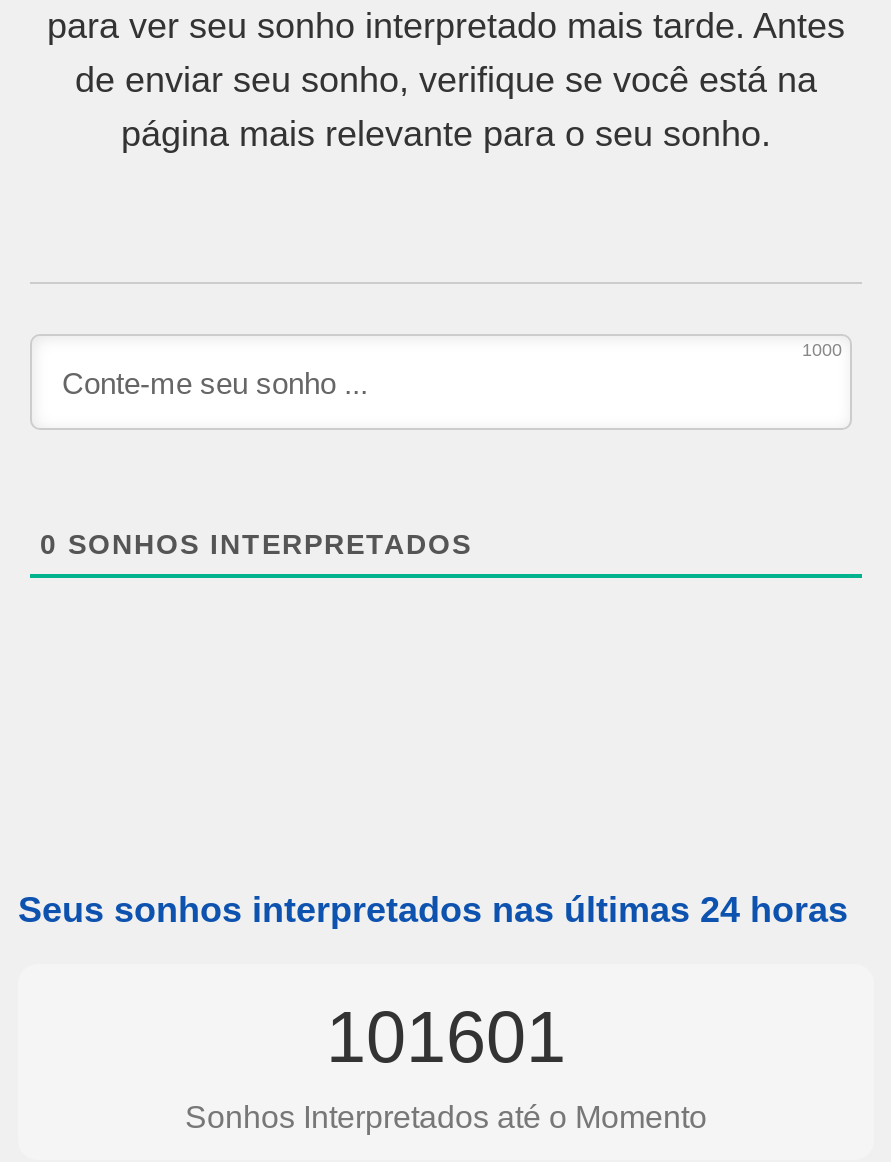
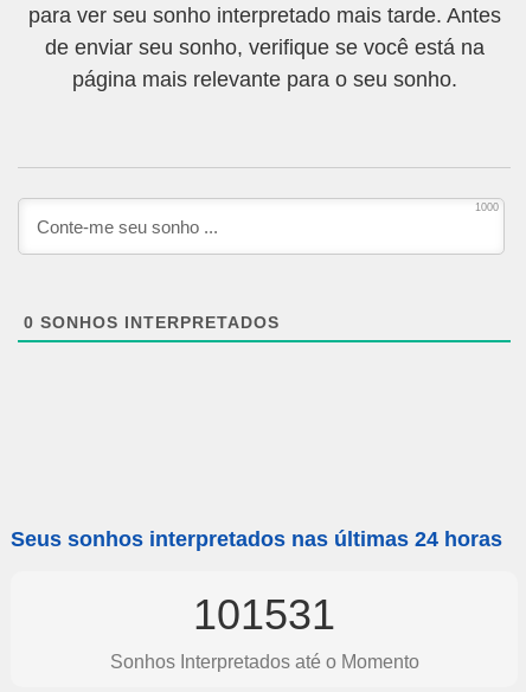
- 101601
+ 101531
